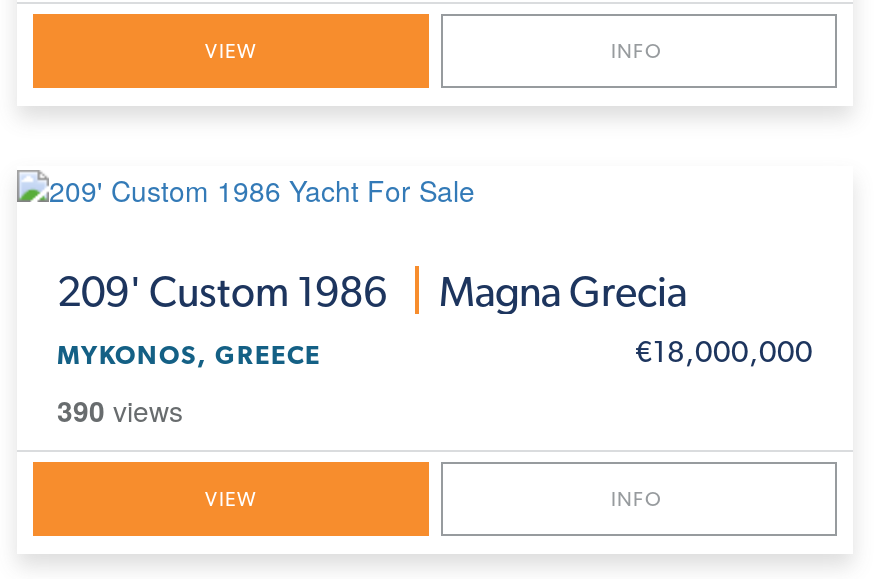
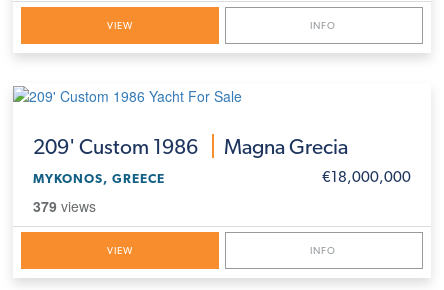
- 390 views
+ 379 views
